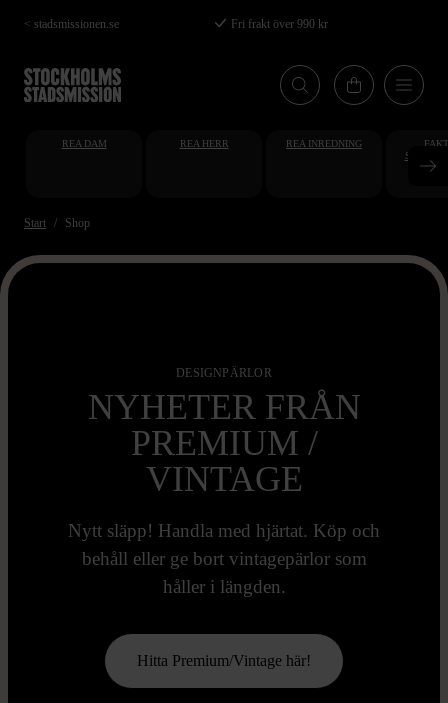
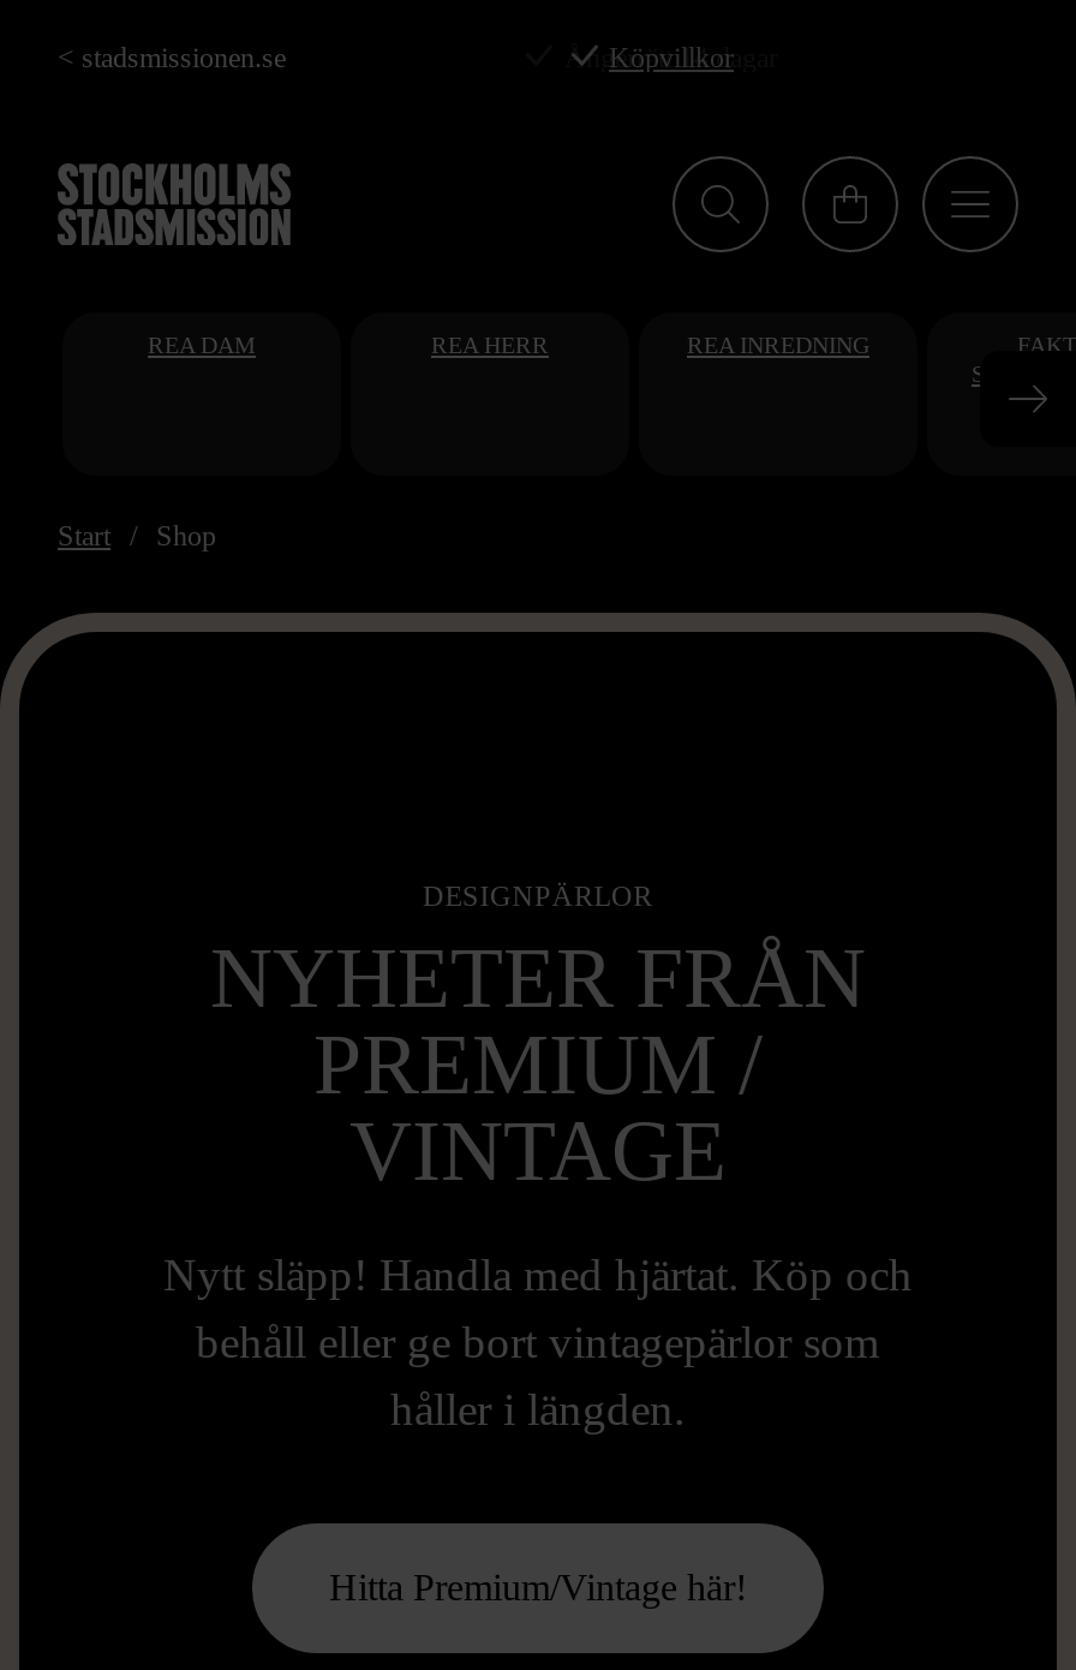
- Fri frakt över 990 kr
+ Köpvillkor
